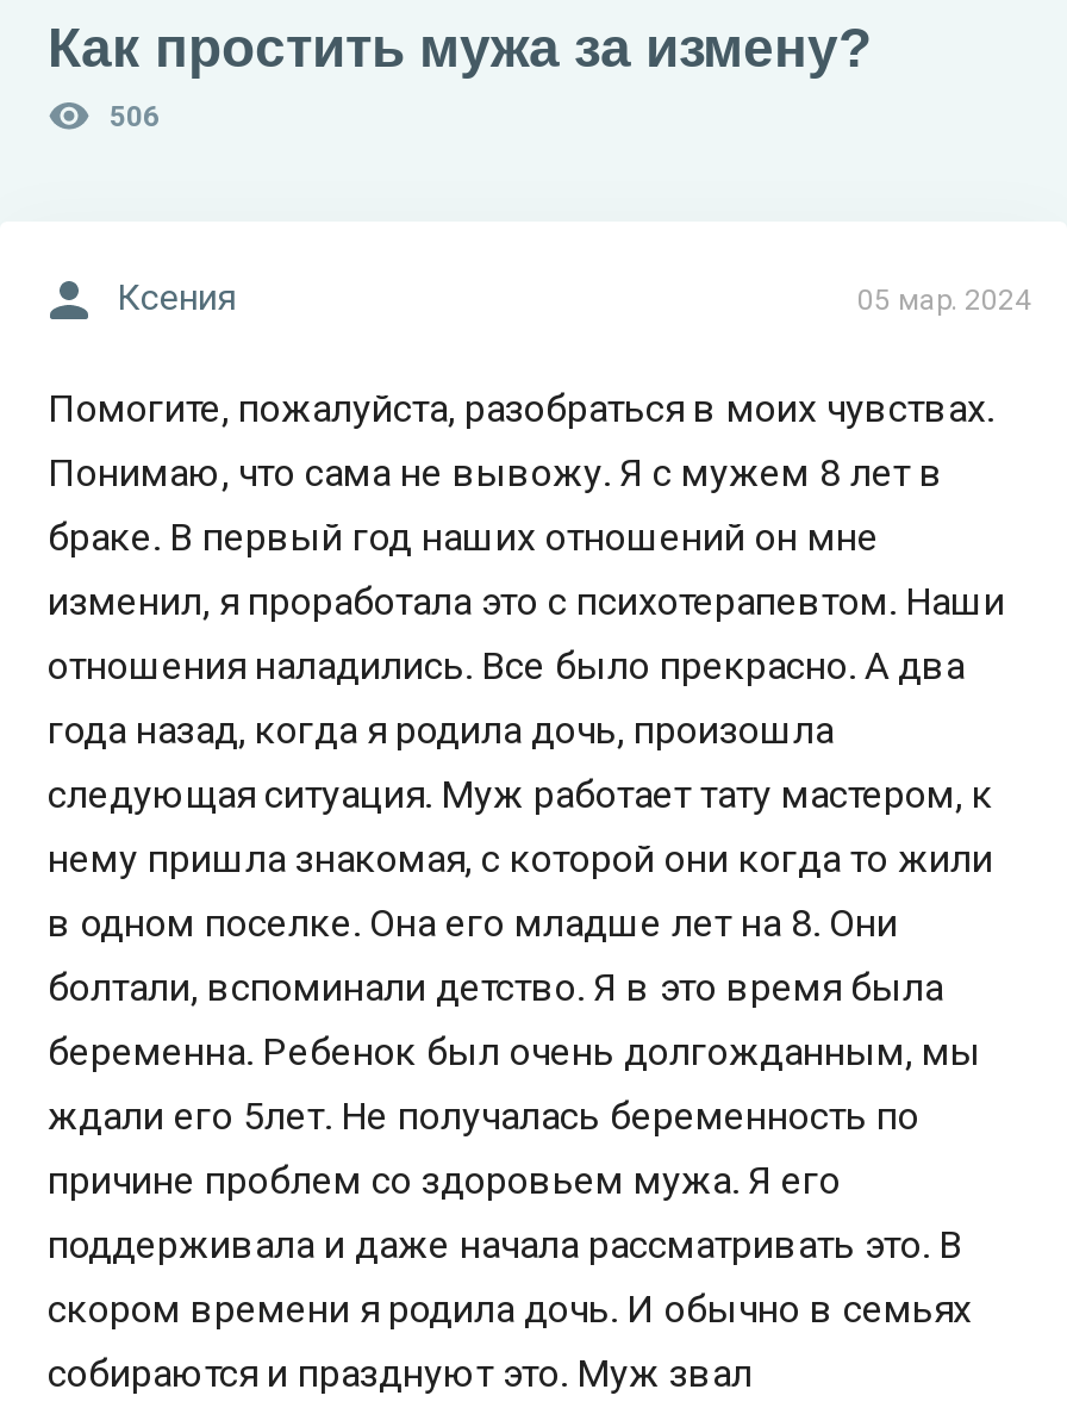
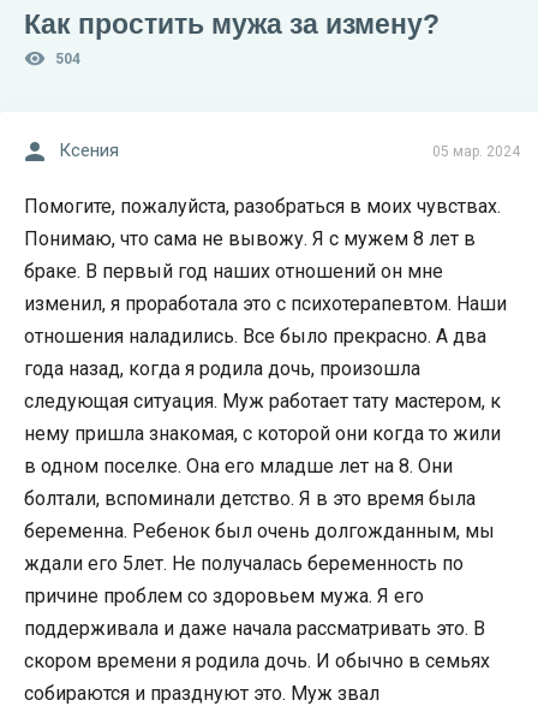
- 506
+ 504
